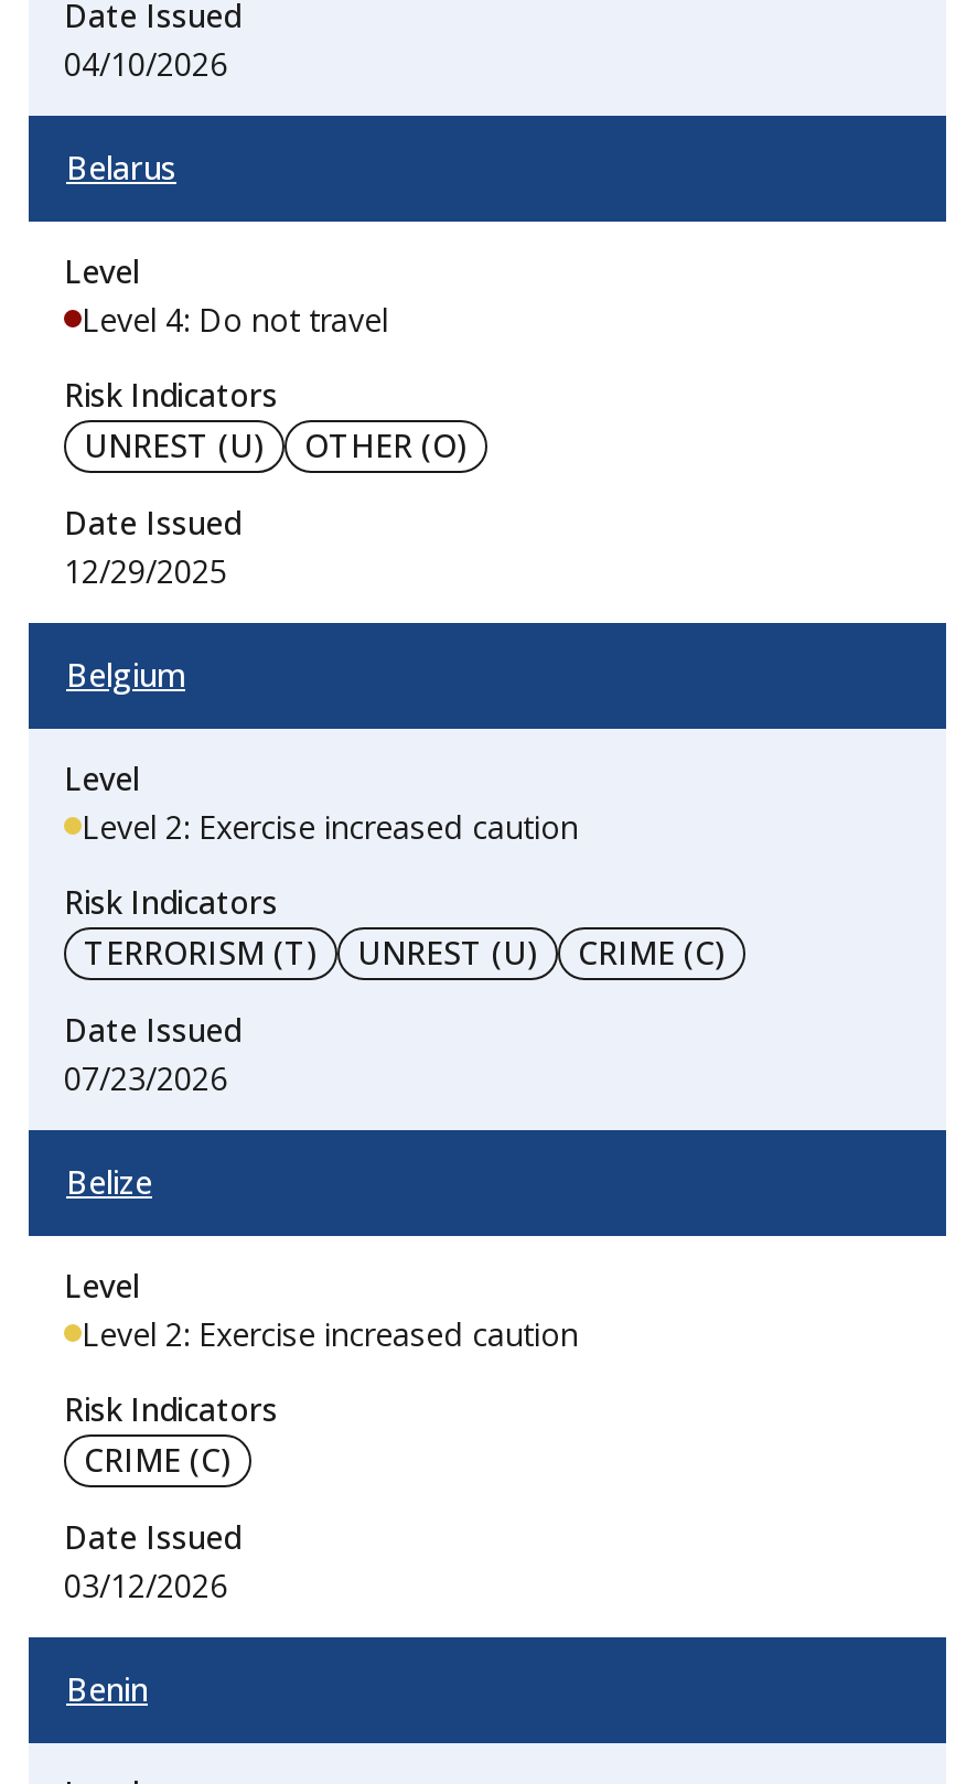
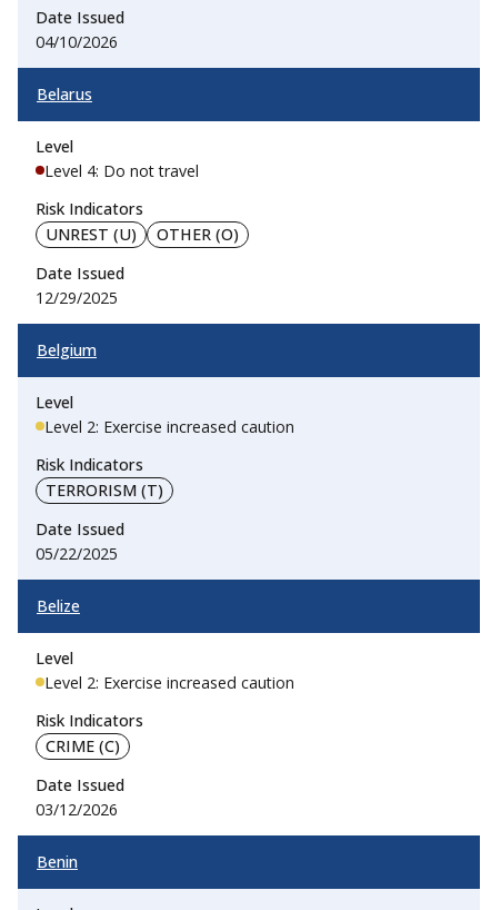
- UNREST (U)
- CRIME (C)
- 07/23/2026
+ 05/22/2025
